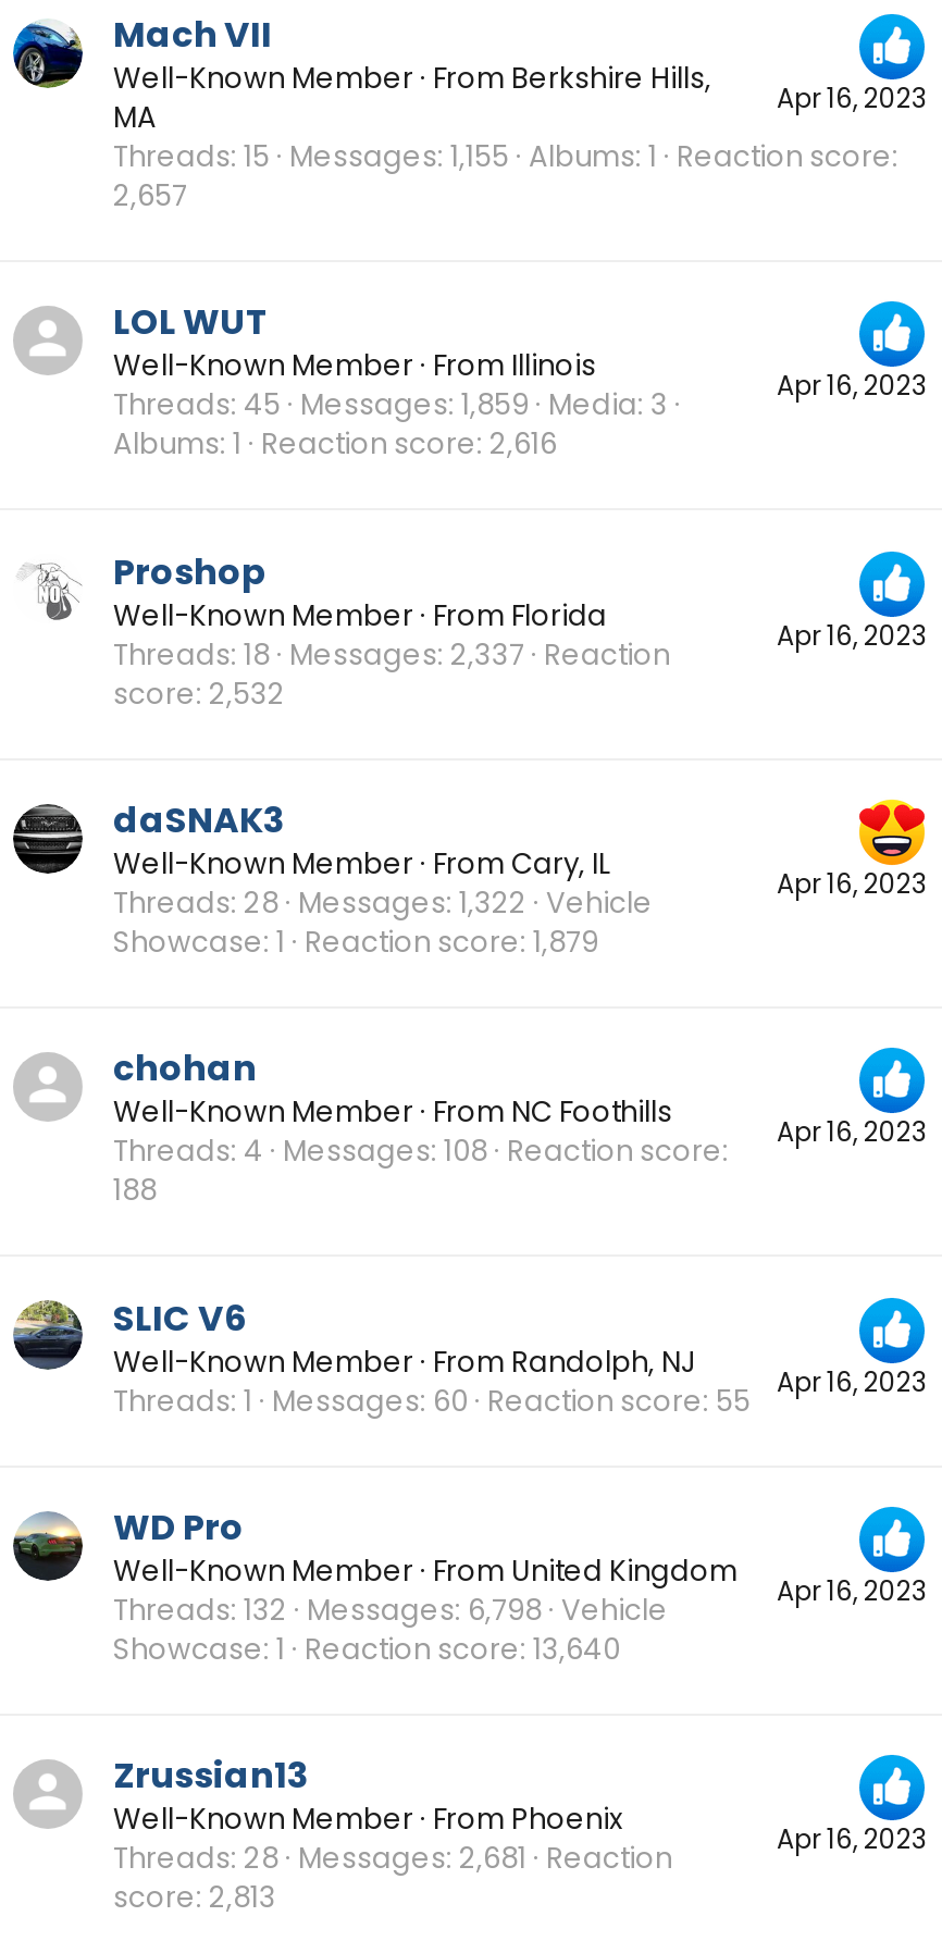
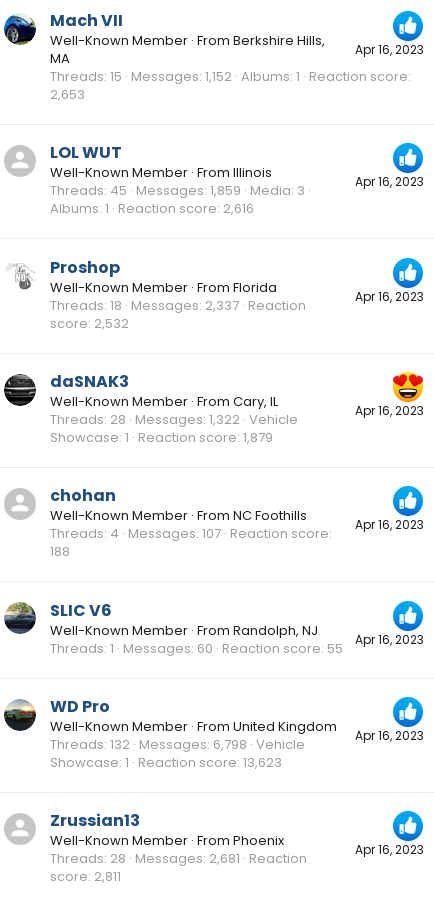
- Threads 15 Messages 1,155 Albums 1 Reaction score
+ Threads 15 Messages 1,152 Albums 1 Reaction score

- 2,657
+ 2,653

- Threads 4 Messages 108 Reaction score
+ Threads 4 Messages 107 Reaction score

- Showcase 1 Reaction score 13,640
+ Showcase 1 Reaction score 13,623

- score 2,813
+ score 2,811
